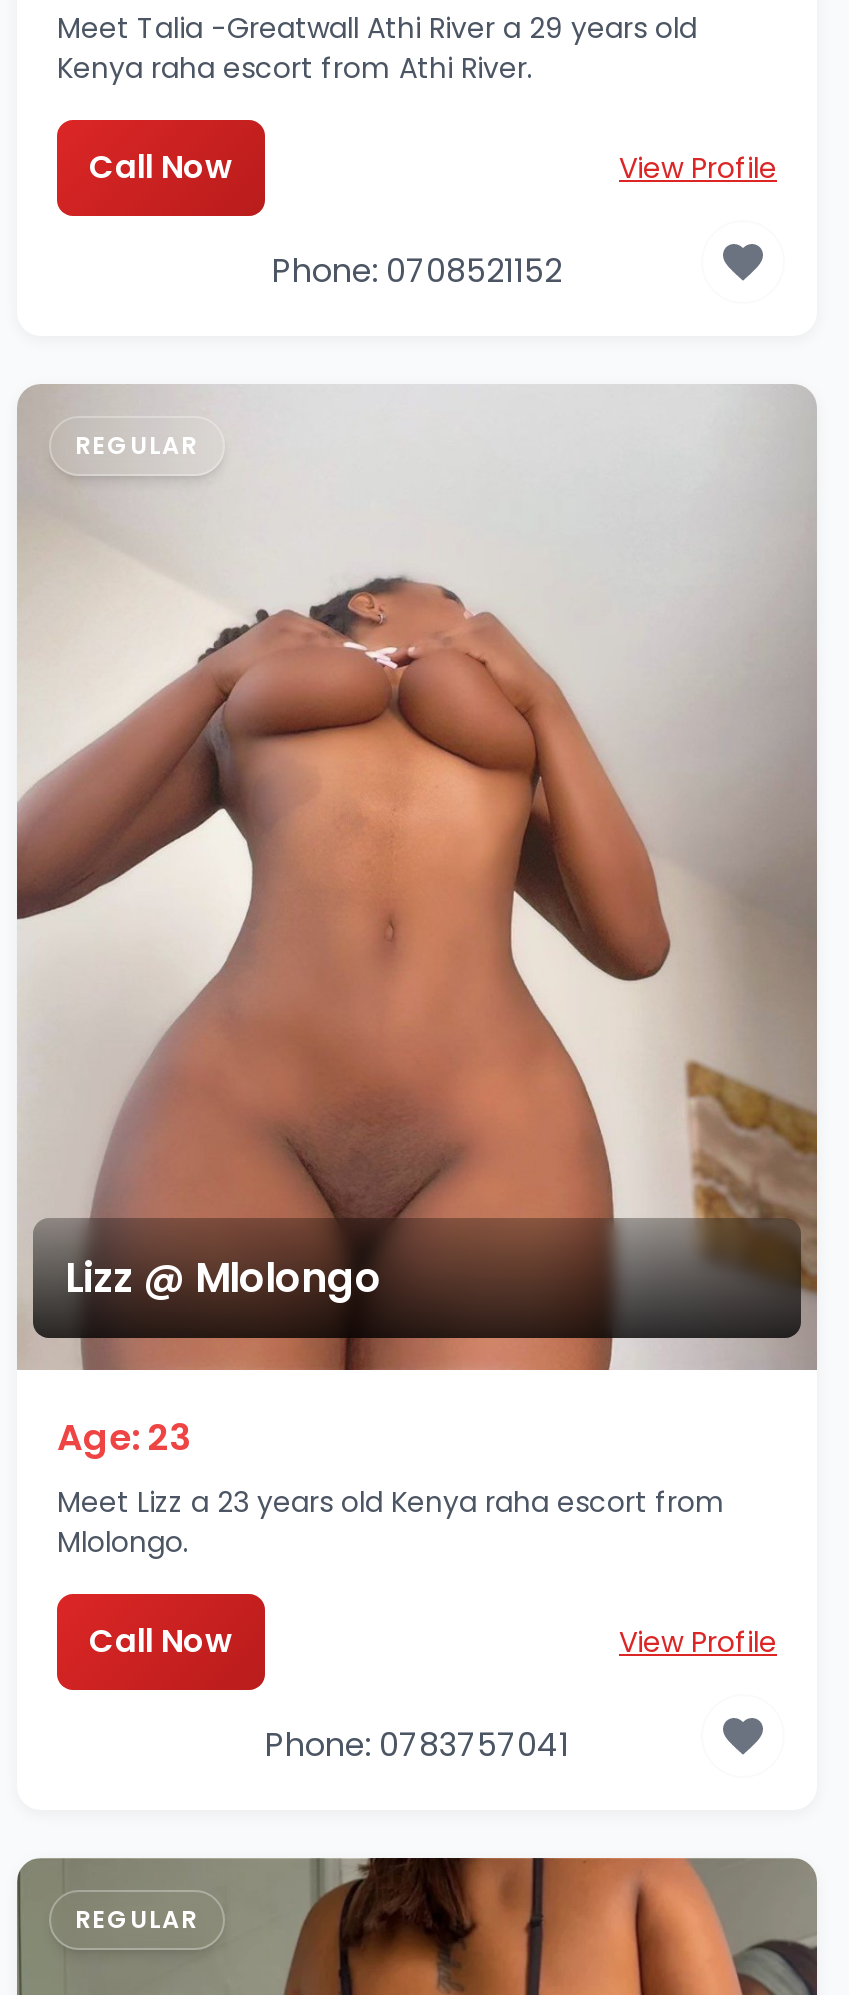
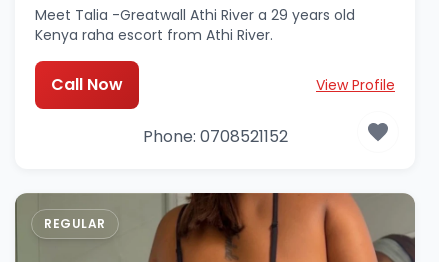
- [image]
- Lizz @ Mlolongo

- REGULAR

- Age: 23
- Meet Lizz a 23 years old Kenya raha escort from
- Mlolongo.
- Call Now
- View Profile
- Phone: 0783757041
